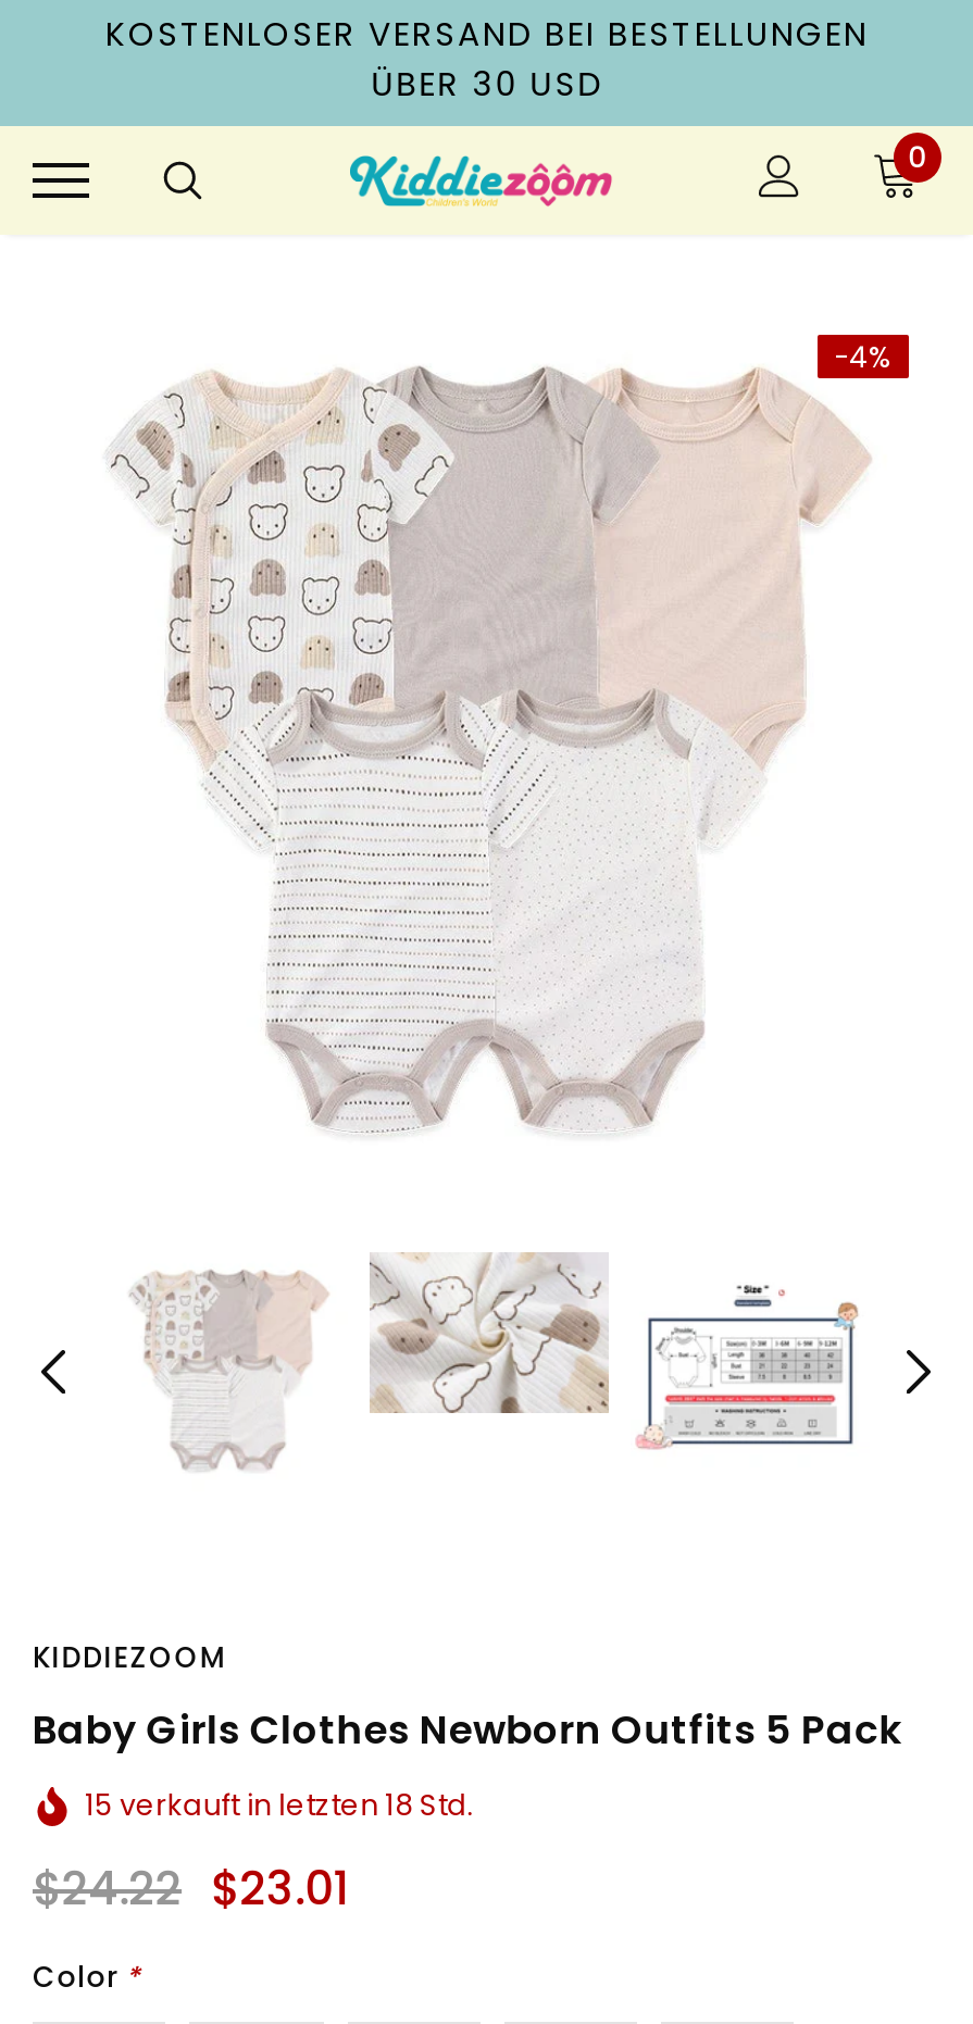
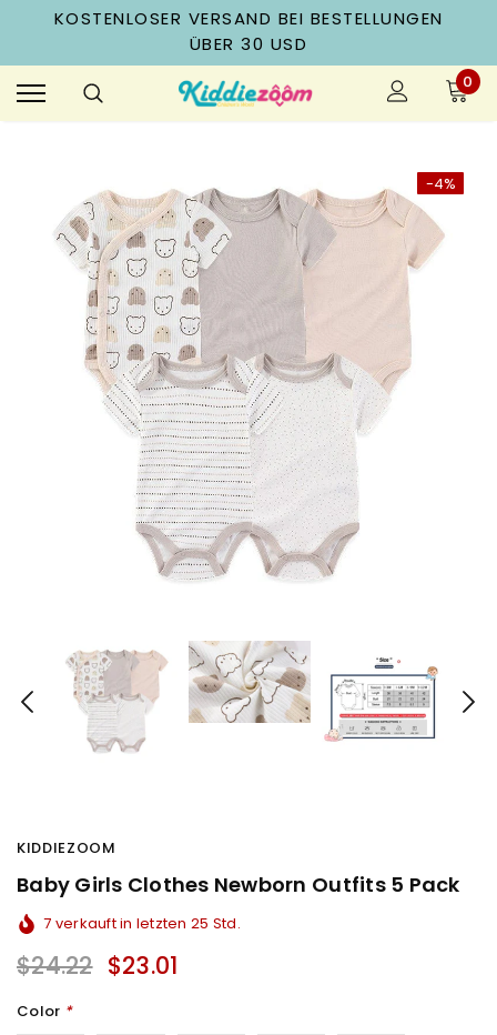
- 15 verkauft in letzten 18 Std.
+ 7 verkauft in letzten 25 Std.
